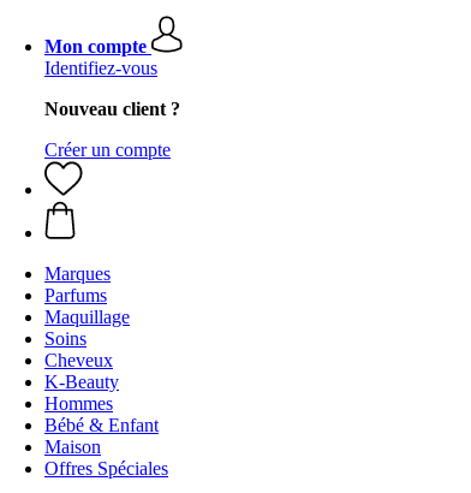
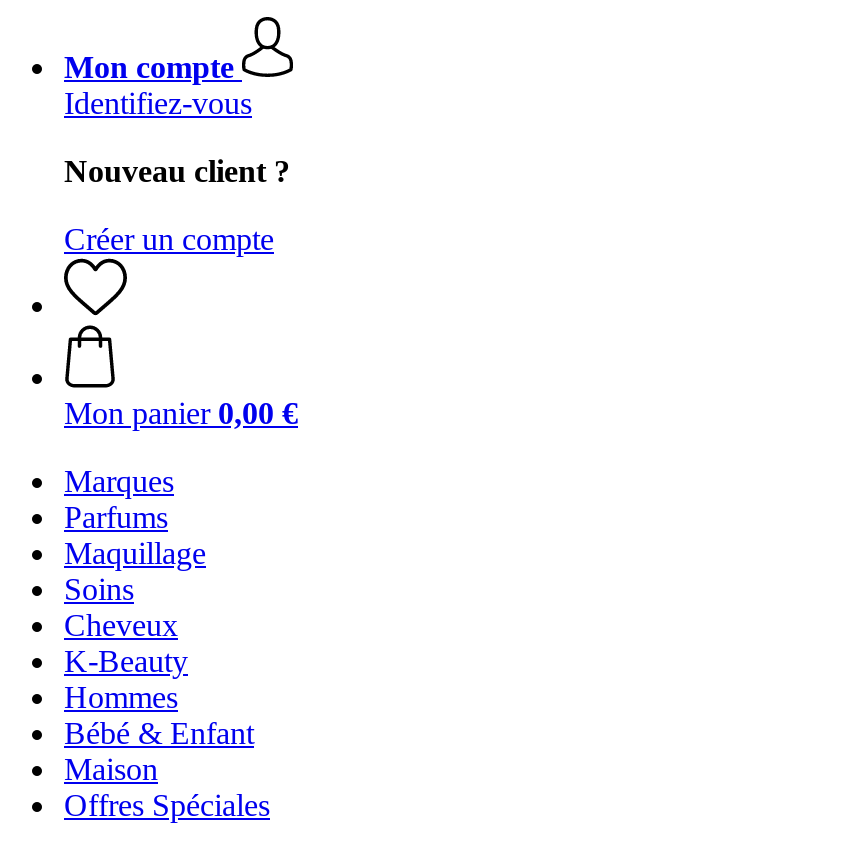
+ Mon panier 0,00 €
